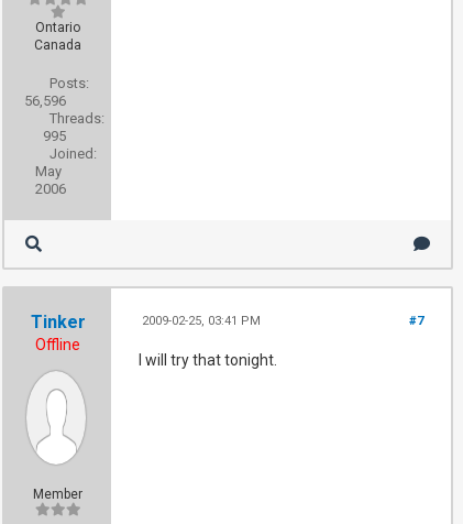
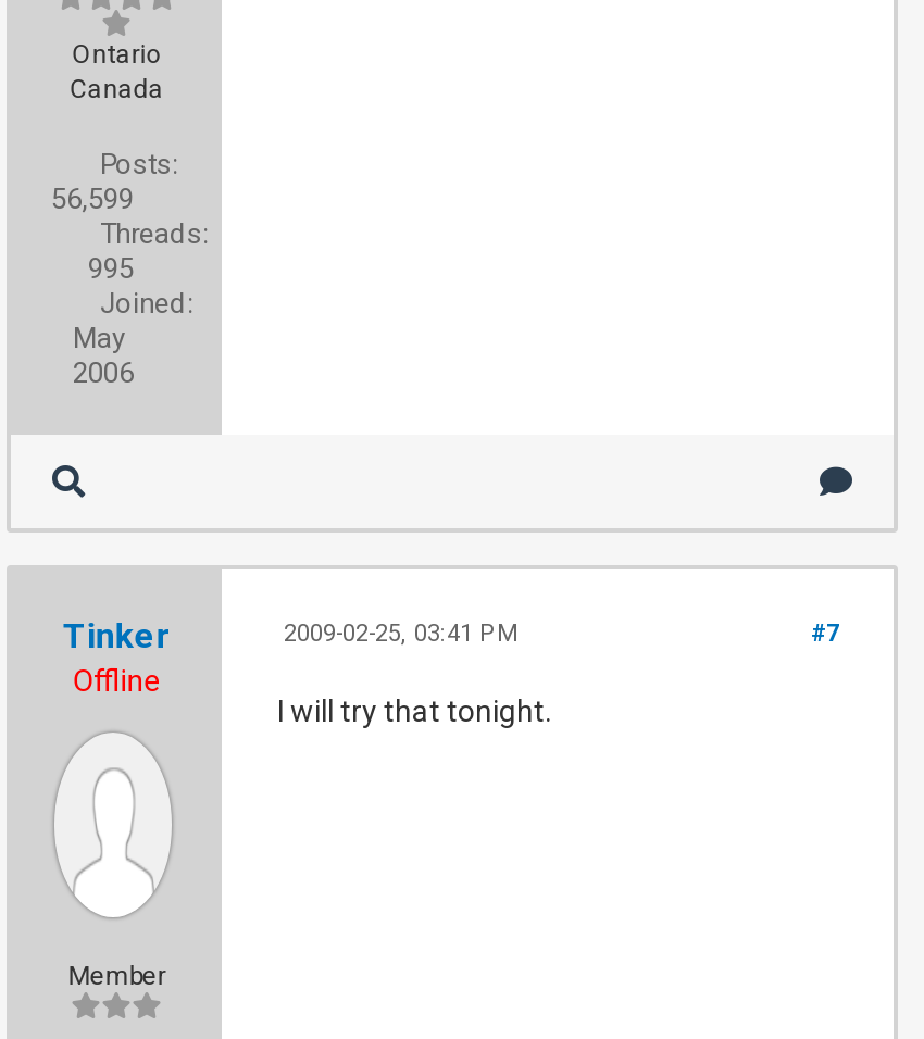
- 56,596
+ 56,599
